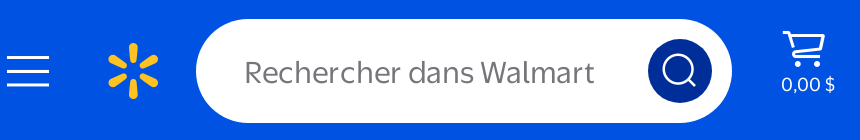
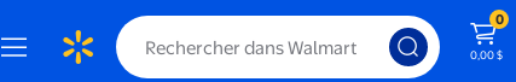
+ 0
